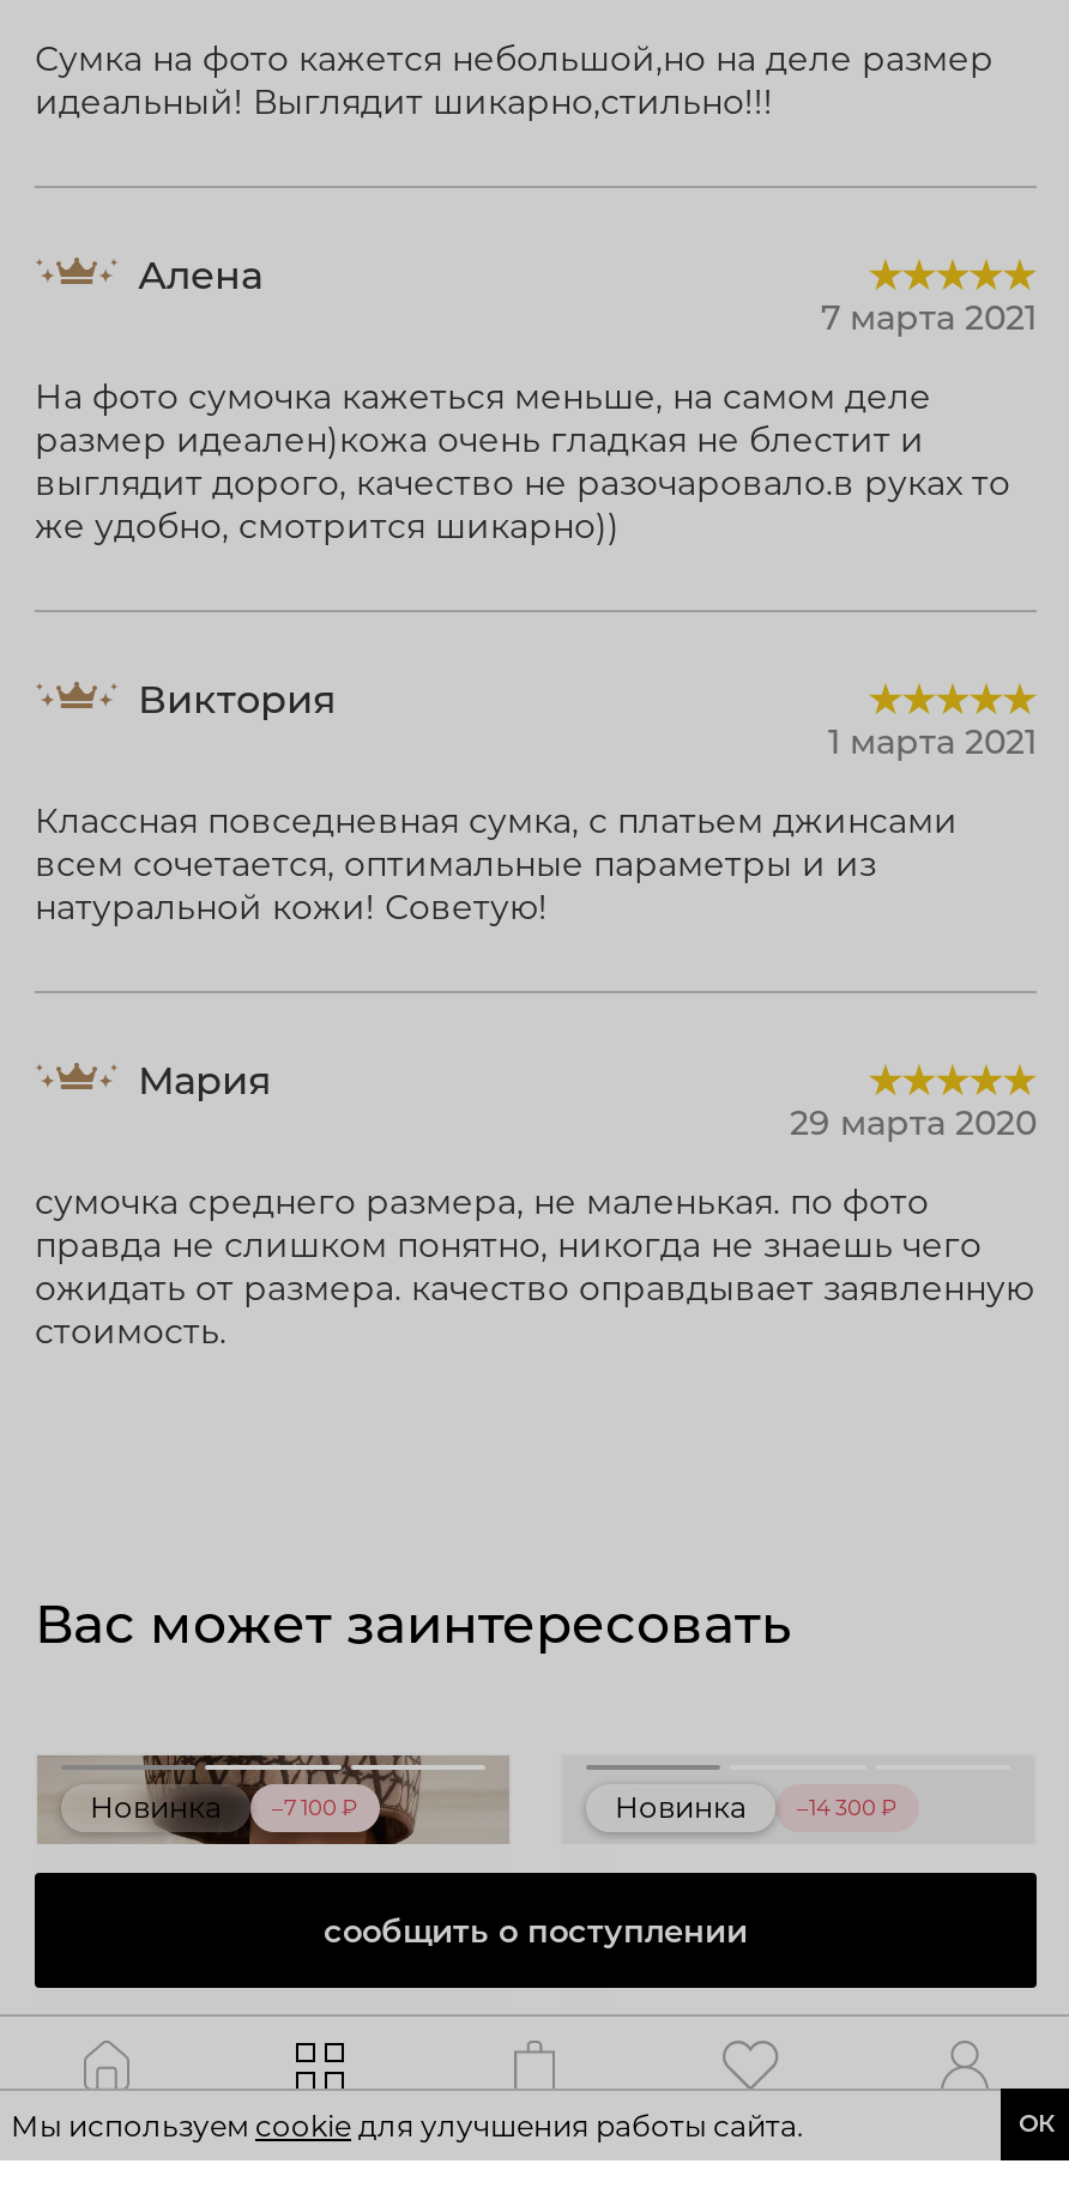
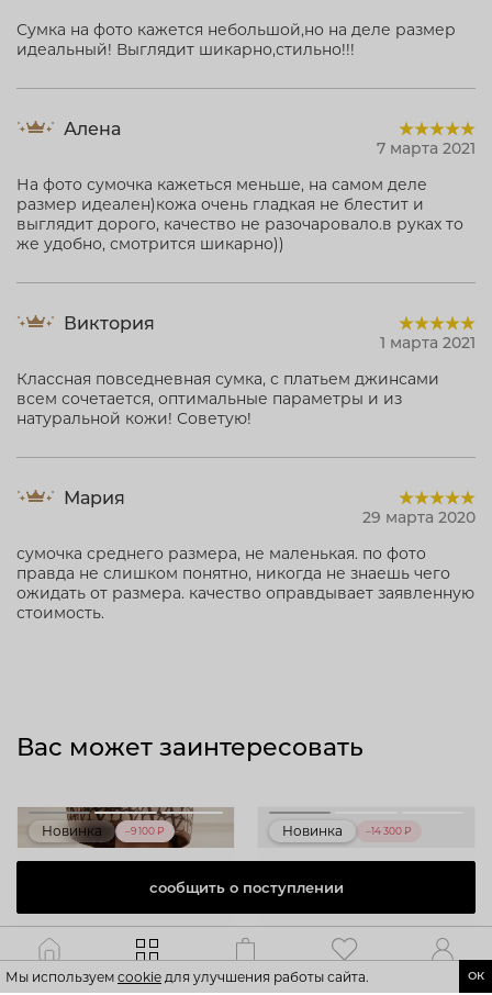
- –7 100 ₽
+ –9 100 ₽
